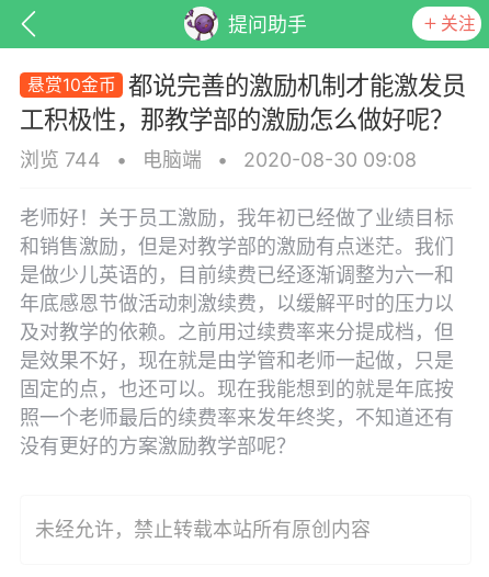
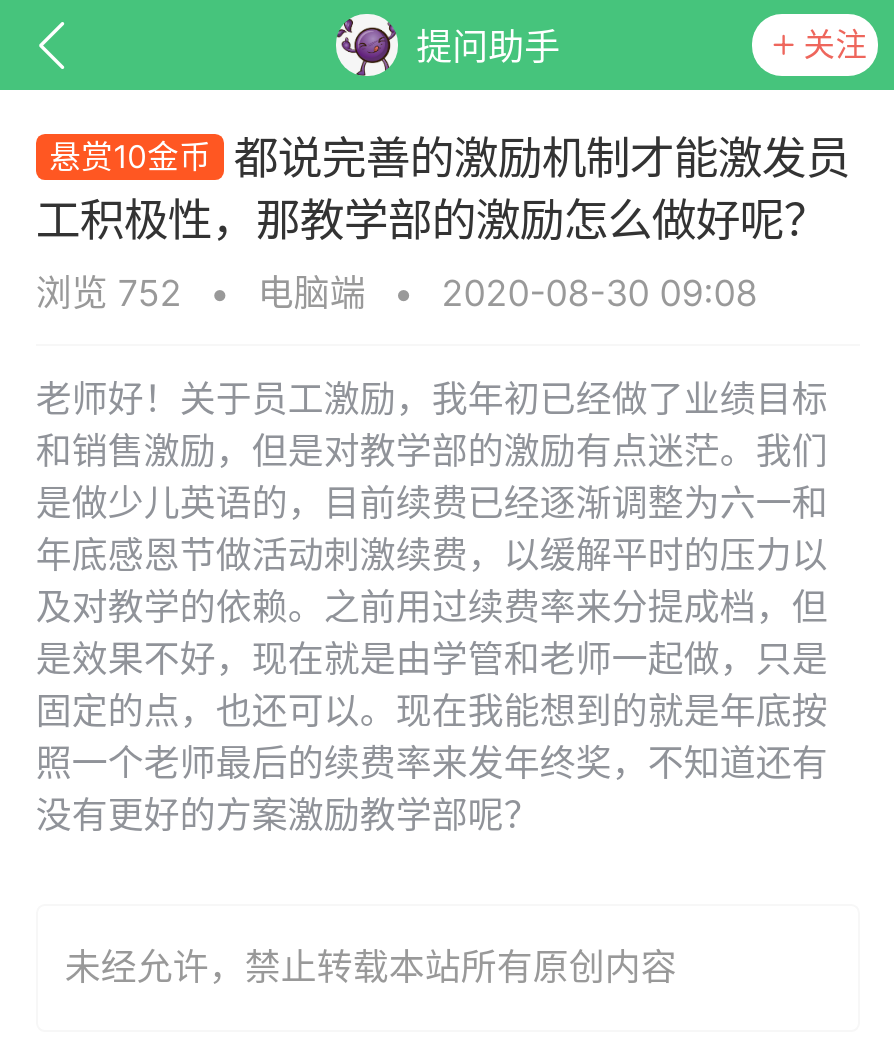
- 浏览 744
+ 浏览 752
